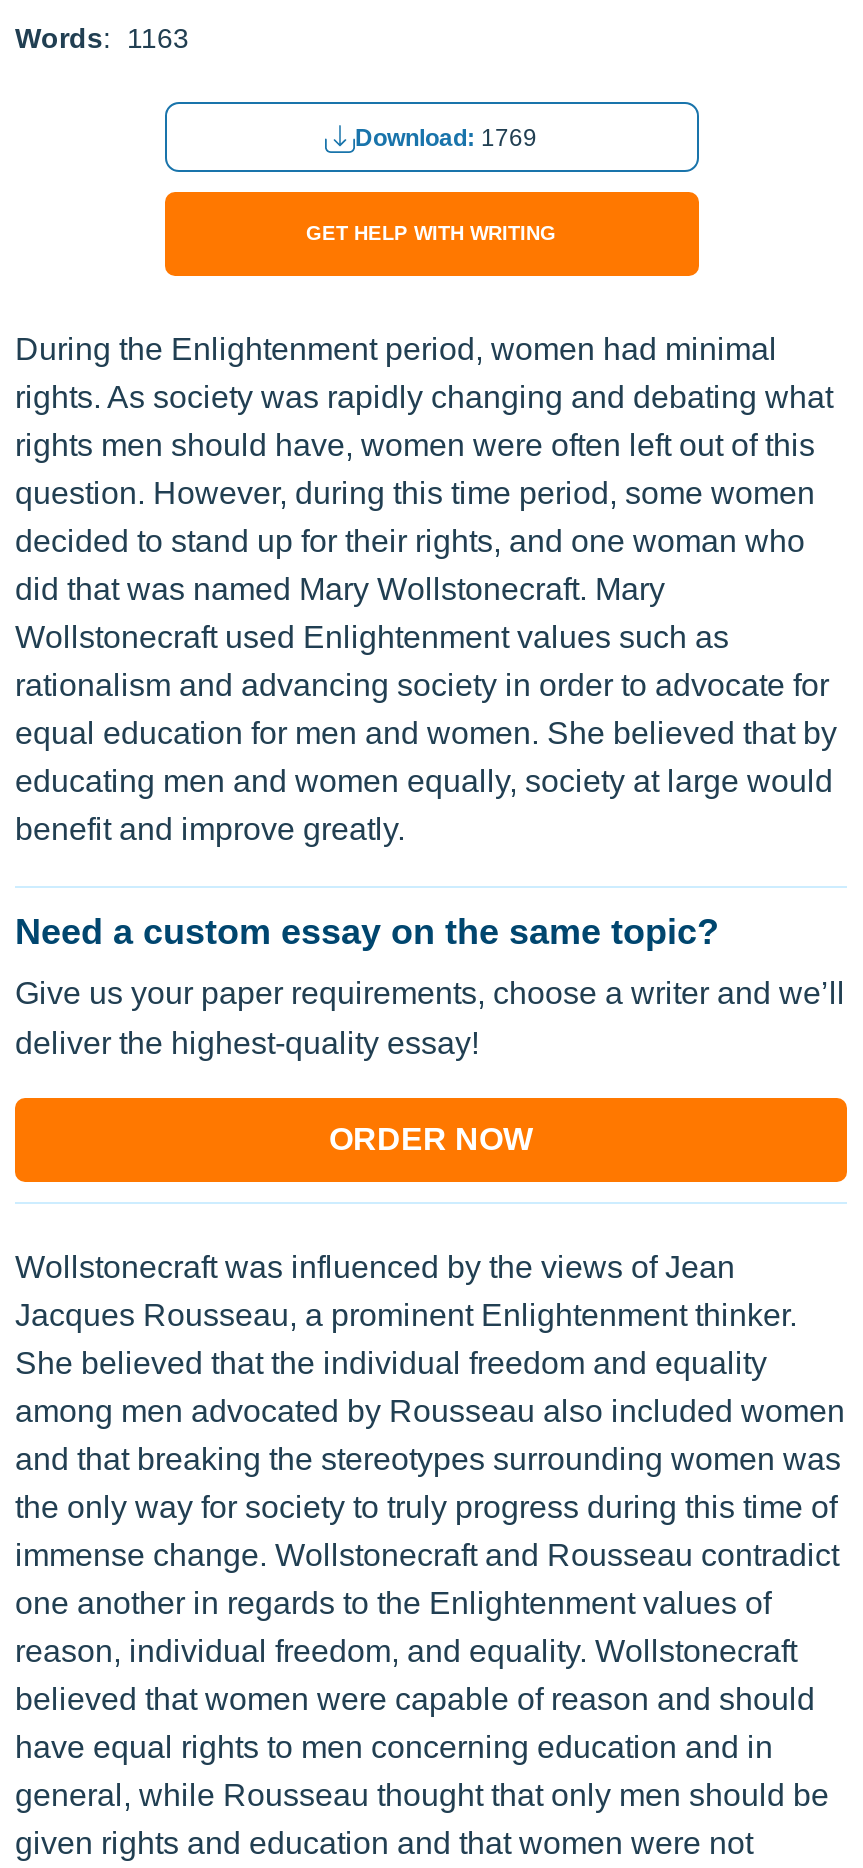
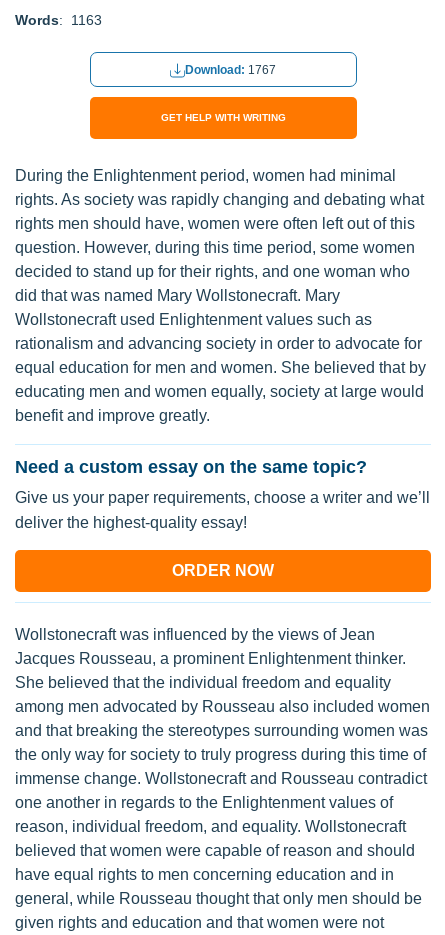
- Download: 1769
+ Download: 1767
